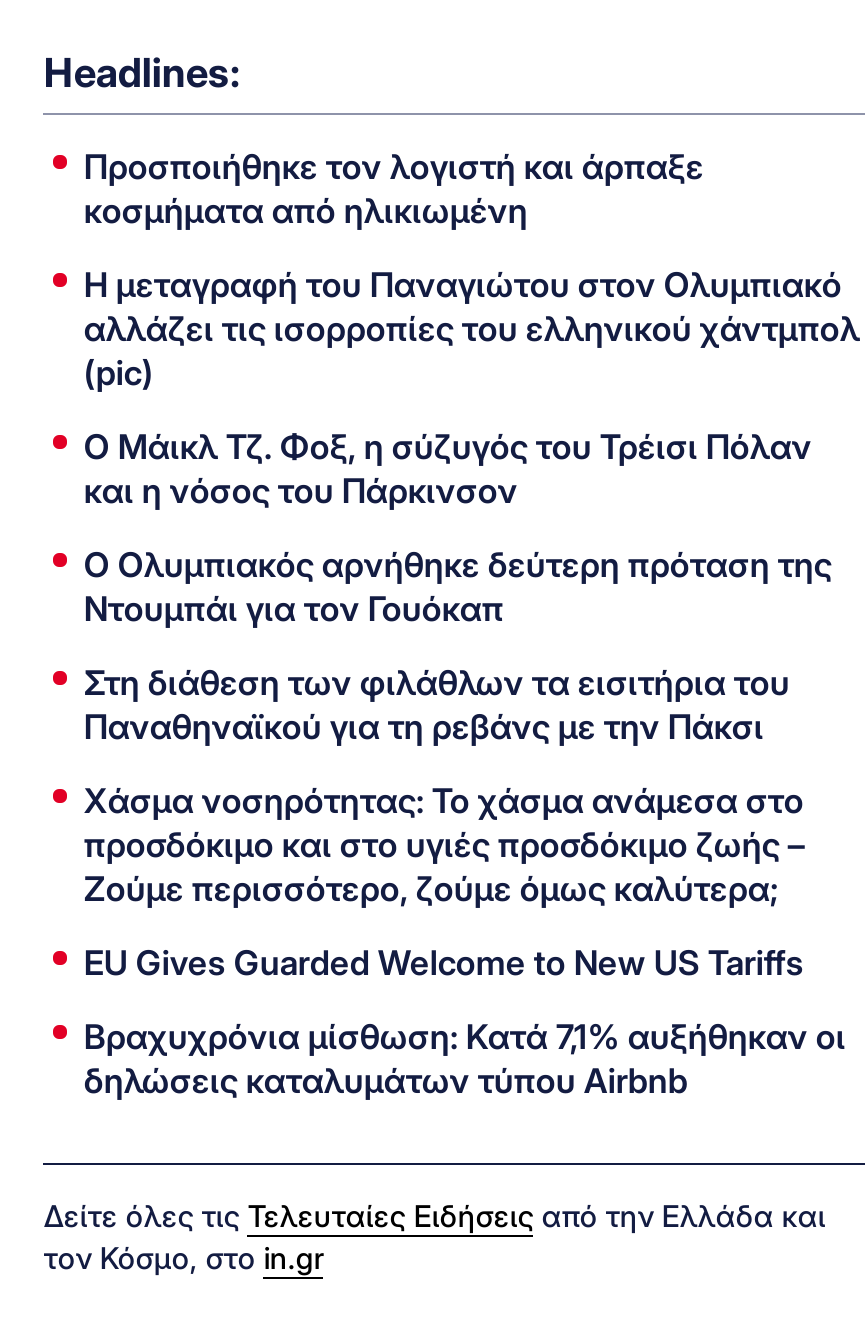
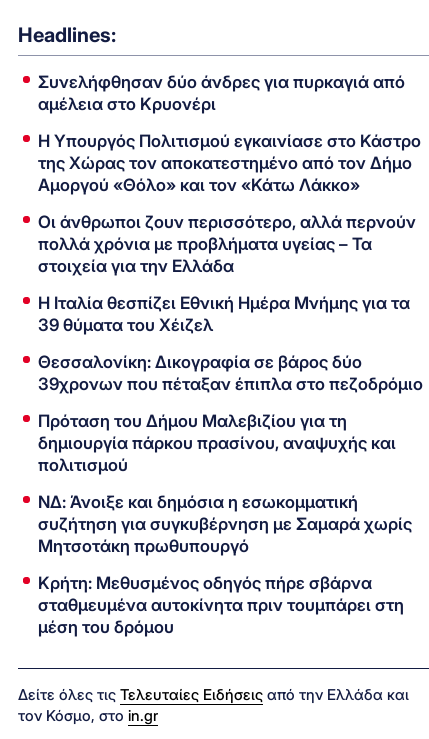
- Προσποιήθηκε τον λογιστή και άρπαξε
- κοσμήματα από ηλικιωμένη
+ Συνελήφθησαν δύο άνδρες για πυρκαγιά από
+ αμέλεια στο Κρυονέρι

- Η μεταγραφή του Παναγιώτου στον Ολυμπιακό
- αλλάζει τις ισορροπίες του ελληνικού χάντμπολ
- (pic)
+ Η Υπουργός Πολιτισμού εγκαινίασε στο Κάστρο
+ της Χώρας τον αποκατεστημένο από τον Δήμο
+ Αμοργού «Θόλο» και τον «Κάτω Λάκκο»

- Ο Μάικλ Τζ. Φοξ, η σύζυγός του Τρέισι Πόλαν
- και η νόσος του Πάρκινσον
+ Οι άνθρωποι ζουν περισσότερο, αλλά περνούν
+ πολλά χρόνια με προβλήματα υγείας – Τα
+ στοιχεία για την Ελλάδα

- Ο Ολυμπιακός αρνήθηκε δεύτερη πρόταση της
- Ντουμπάι για τον Γουόκαπ
+ Η Ιταλία θεσπίζει Εθνική Ημέρα Μνήμης για τα
+ 39 θύματα του Χέιζελ

- Στη διάθεση των φιλάθλων τα εισιτήρια του
- Παναθηναϊκού για τη ρεβάνς με την Πάκσι
+ Θεσσαλονίκη: Δικογραφία σε βάρος δύο
+ 39χρονων που πέταξαν έπιπλα στο πεζοδρόμιο

- Χάσμα νοσηρότητας: Το χάσμα ανάμεσα στο
- προσδόκιμο και στο υγιές προσδόκιμο ζωής –
- Ζούμε περισσότερο, ζούμε όμως καλύτερα;
+ Πρόταση του Δήμου Μαλεβιζίου για τη
+ δημιουργία πάρκου πρασίνου, αναψυχής και
+ πολιτισμού

- EU Gives Guarded Welcome to New US Tariffs
+ ΝΔ: Άνοιξε και δημόσια η εσωκομματική
+ συζήτηση για συγκυβέρνηση με Σαμαρά χωρίς
+ Μητσοτάκη πρωθυπουργό

- Βραχυχρόνια μίσθωση: Κατά 7,1% αυξήθηκαν οι
- δηλώσεις καταλυμάτων τύπου Airbnb
+ Κρήτη: Μεθυσμένος οδηγός πήρε σβάρνα
+ σταθμευμένα αυτοκίνητα πριν τουμπάρει στη
+ μέση του δρόμου
